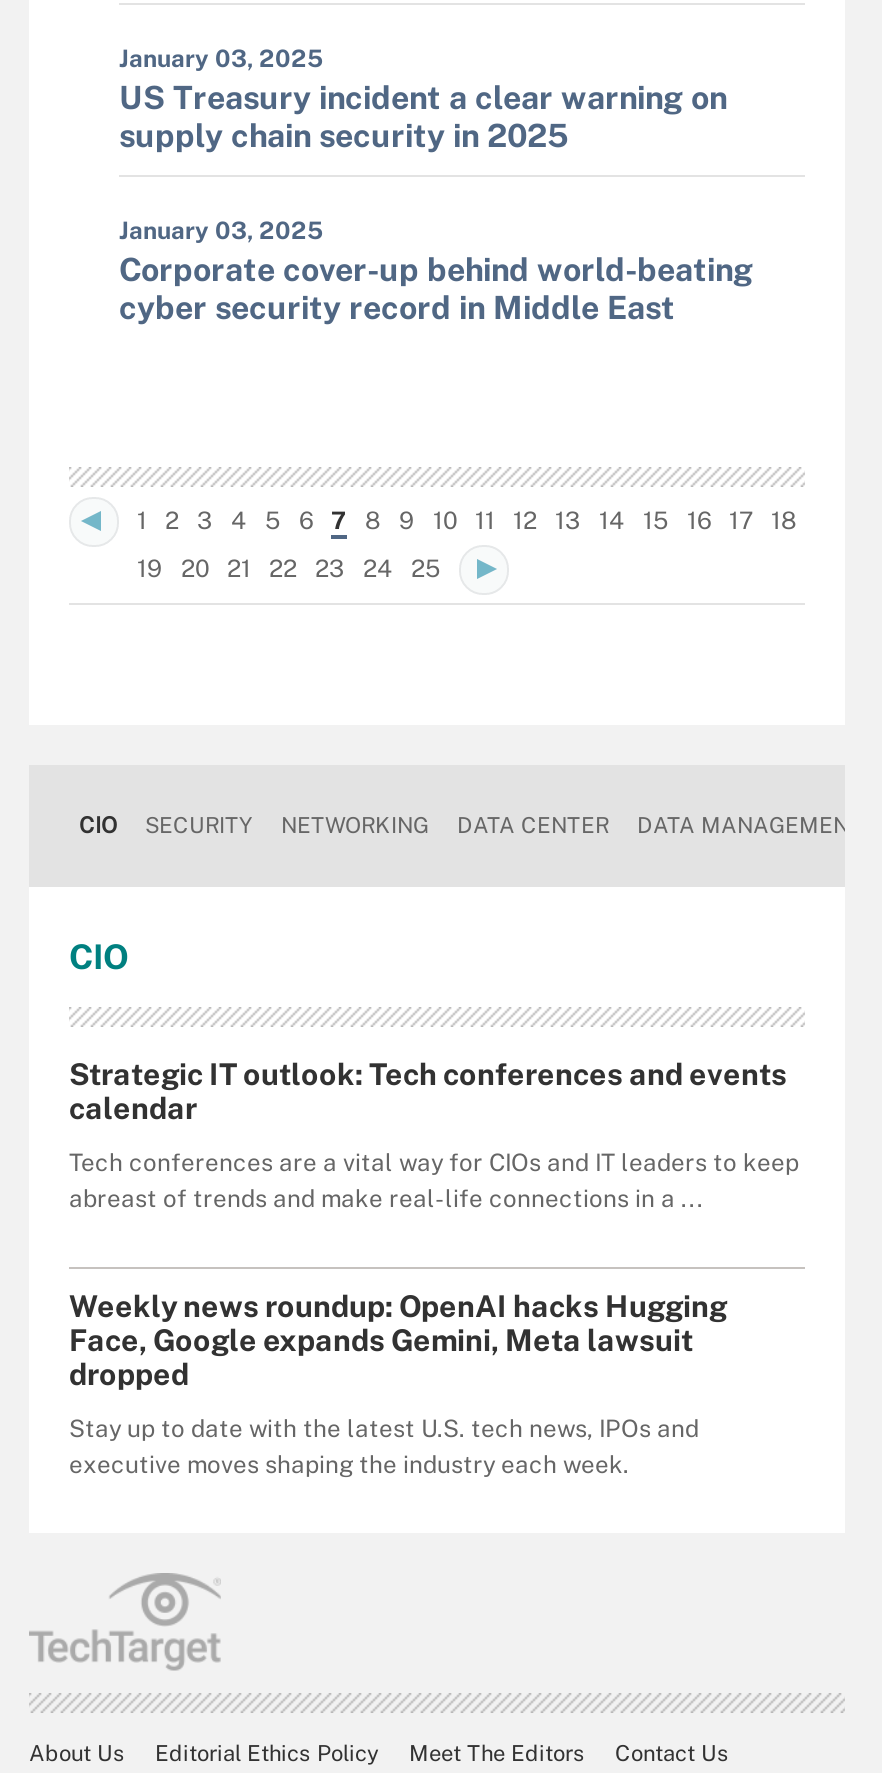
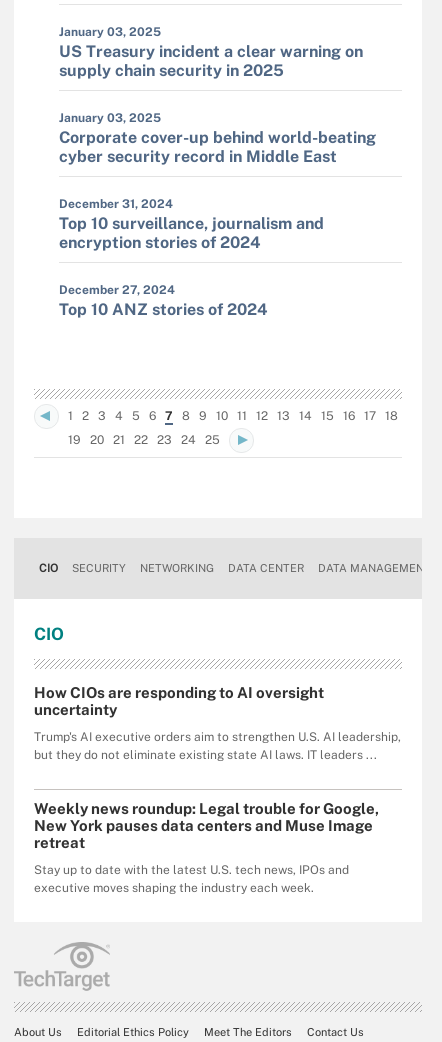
+ December 31, 2024
+ Top 10 surveillance, journalism and
+ encryption stories of 2024
+ December 27, 2024
+ Top 10 ANZ stories of 2024

- Strategic IT outlook: Tech conferences and events
- calendar
+ How CIOs are responding to AI oversight
+ uncertainty

- Tech conferences are a vital way for CIOs and IT leaders to keep
- abreast of trends and make real-life connections in a ...
+ Trump's AI executive orders aim to strengthen U.S. AI leadership,
+ but they do not eliminate existing state AI laws. IT leaders ...

- Weekly news roundup: OpenAI hacks Hugging
- Face, Google expands Gemini, Meta lawsuit
- dropped
+ Weekly news roundup: Legal trouble for Google,
+ New York pauses data centers and Muse Image
+ retreat
